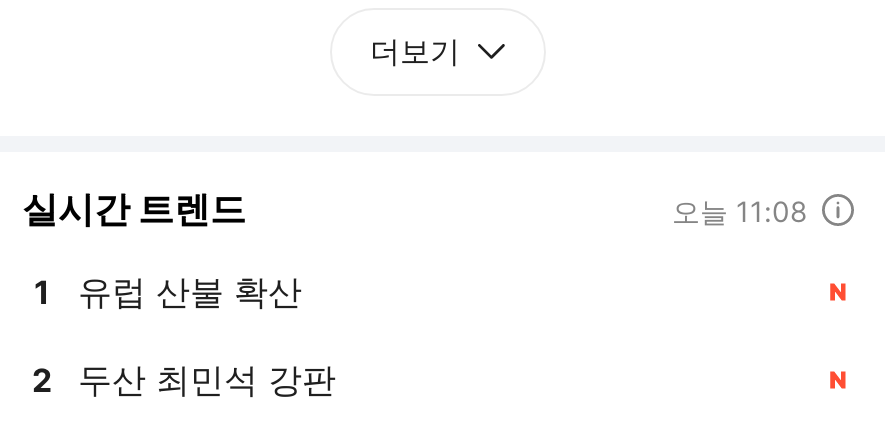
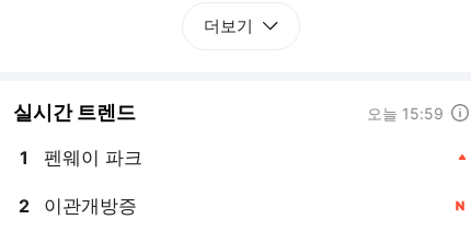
- 오늘 11:08
+ 오늘 15:59

- 유럽 산불 확산
+ 펜웨이 파크

- 두산 최민석 강판
+ 이관개방증
